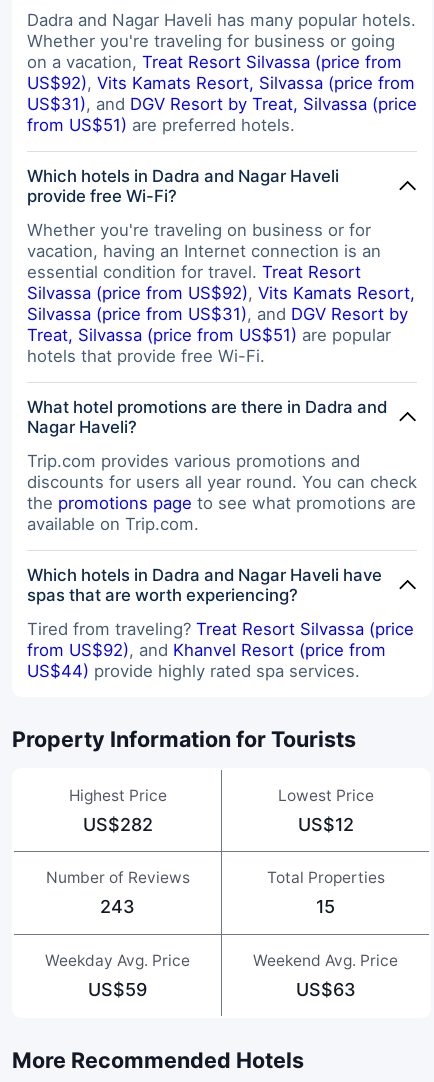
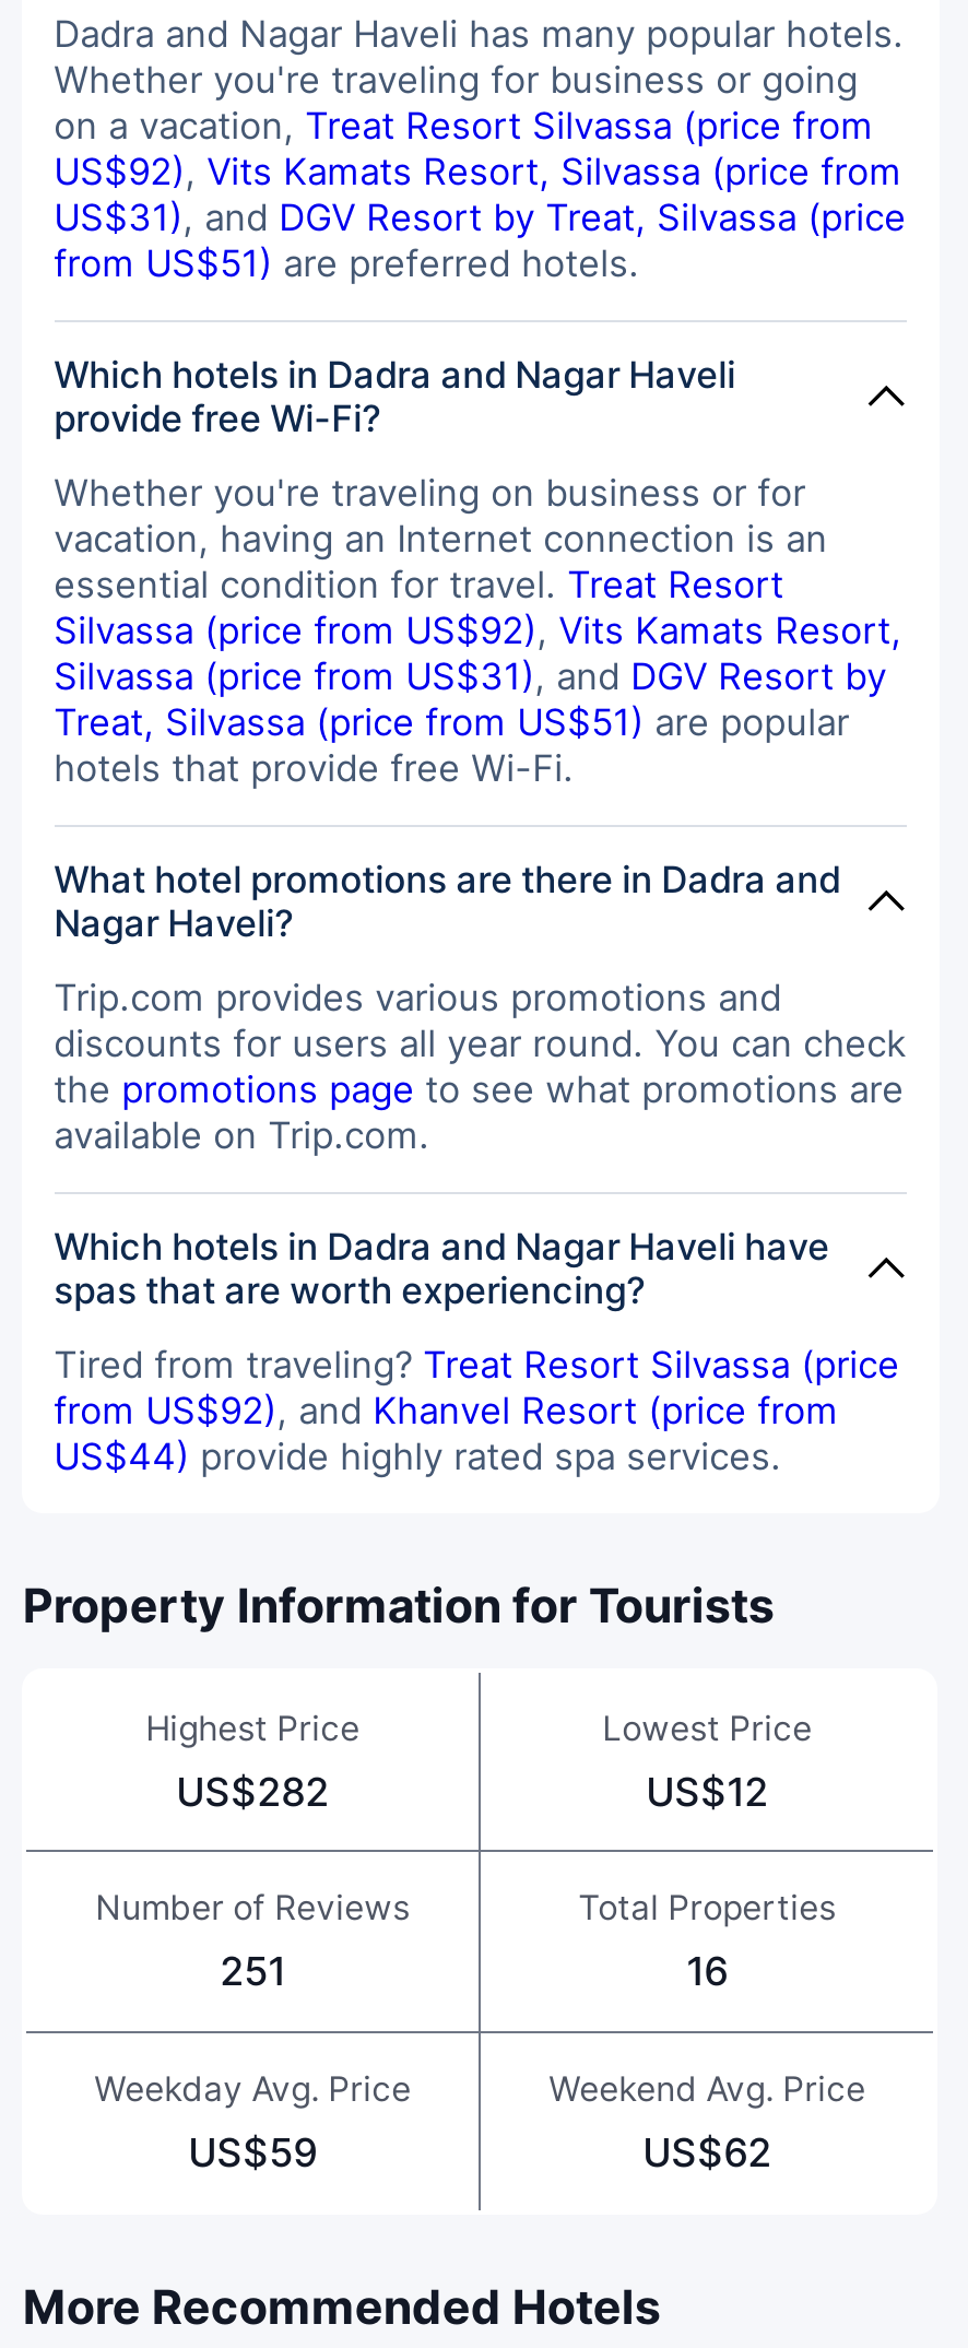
- 243
+ 251

- 15
+ 16

- US$63
+ US$62
